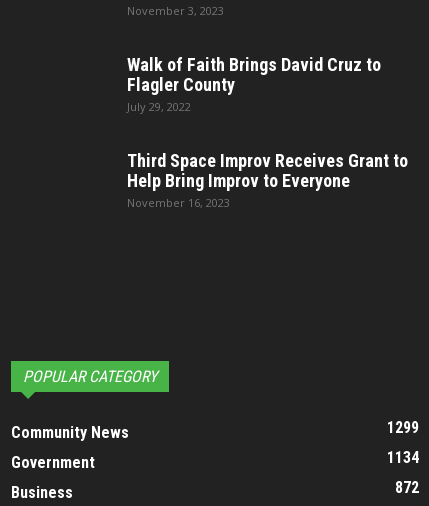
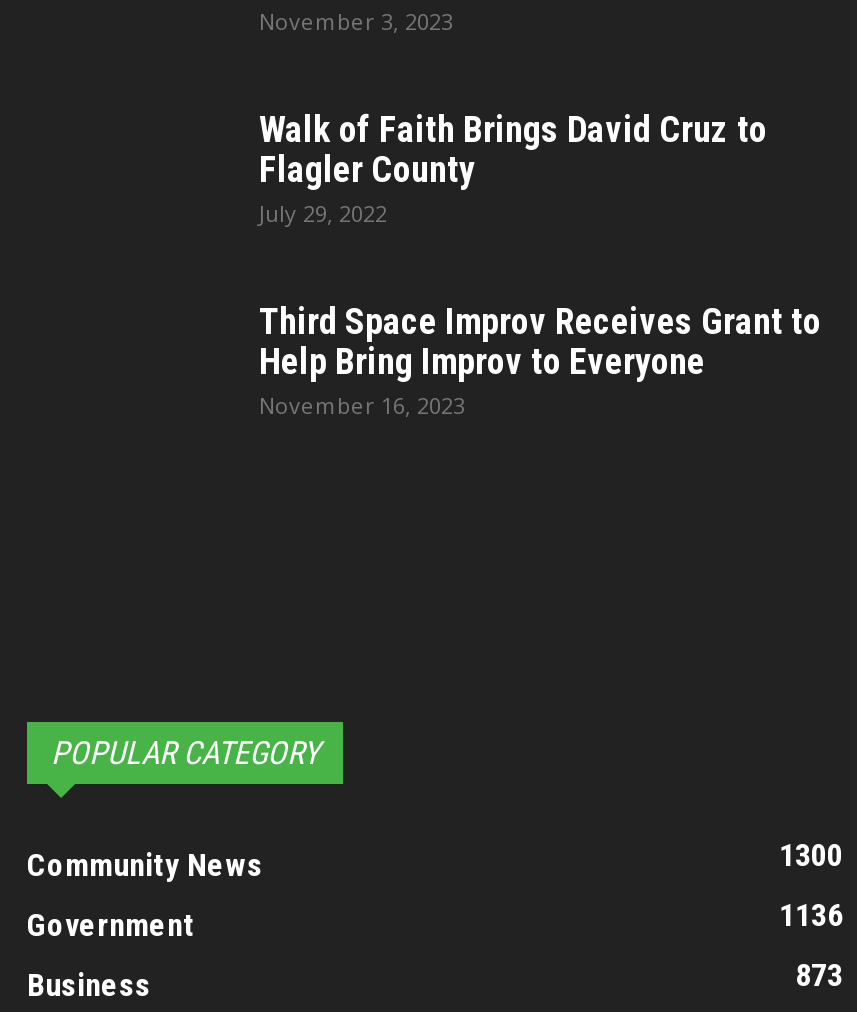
- 1299
+ 1300

- 1134
+ 1136

- 872
+ 873
